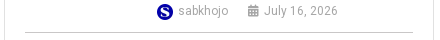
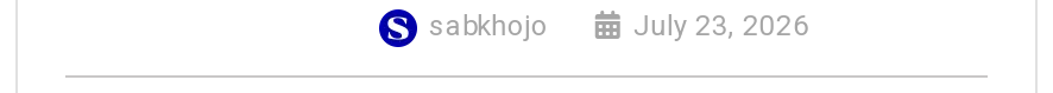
- July 16, 2026
+ July 23, 2026
